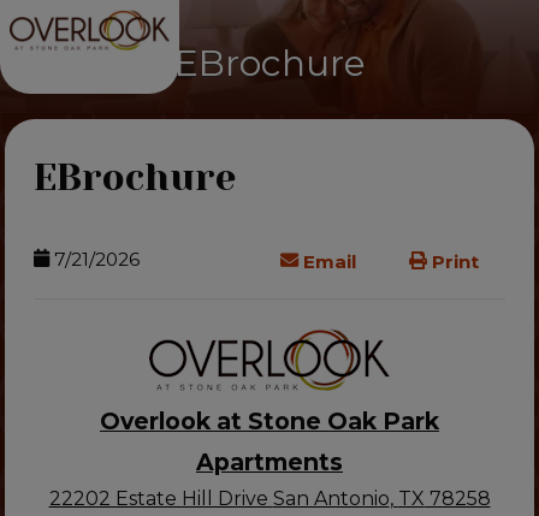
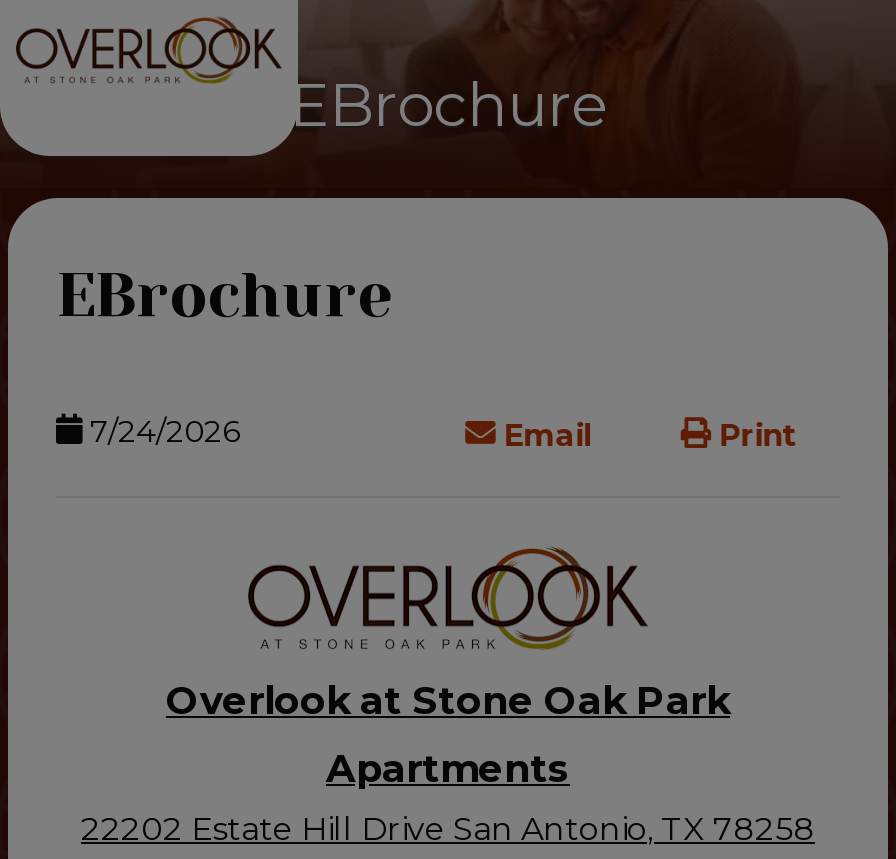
- 7/21/2026
+ 7/24/2026
